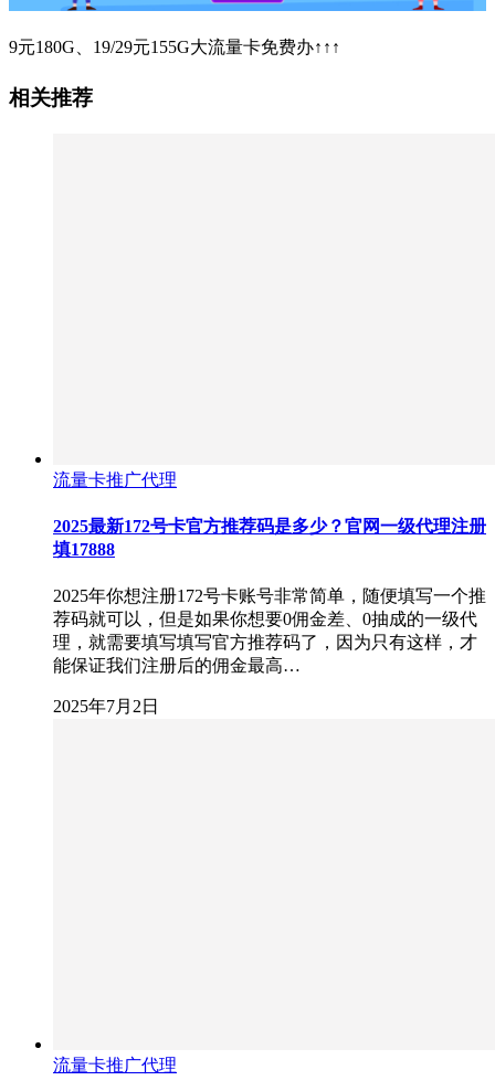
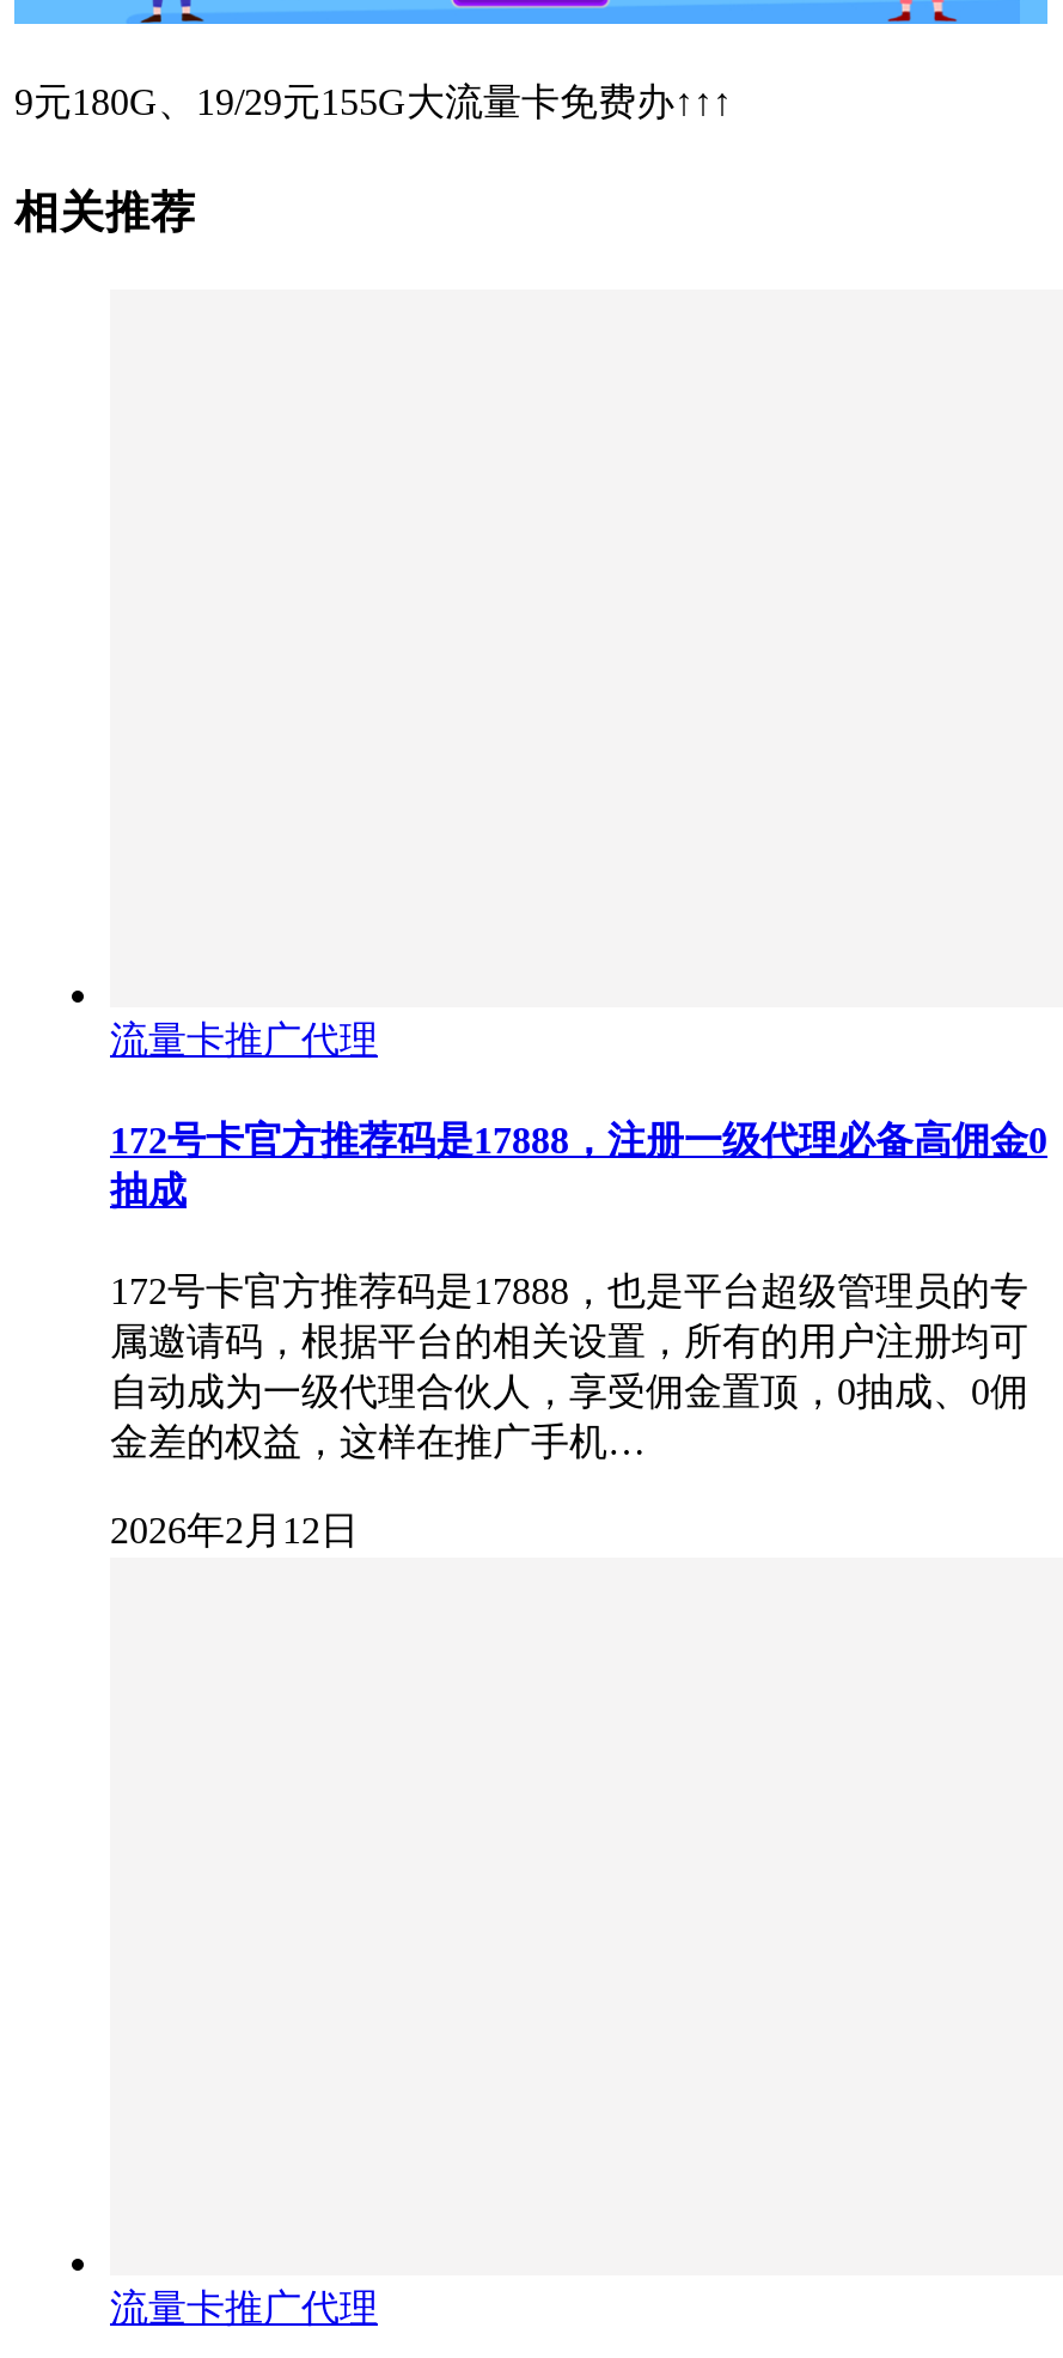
- 2025最新172号卡官方推荐码是多少？官网一级代理注册
- 填17888
+ 172号卡官方推荐码是17888，注册一级代理必备高佣金0
+ 抽成

- 2025年你想注册172号卡账号非常简单，随便填写一个推
- 荐码就可以，但是如果你想要0佣金差、0抽成的一级代
- 理，就需要填写填写官方推荐码了，因为只有这样，才
- 能保证我们注册后的佣金最高…
+ 172号卡官方推荐码是17888，也是平台超级管理员的专
+ 属邀请码，根据平台的相关设置，所有的用户注册均可
+ 自动成为一级代理合伙人，享受佣金置顶，0抽成、0佣
+ 金差的权益，这样在推广手机…

- 2025年7月2日
+ 2026年2月12日
